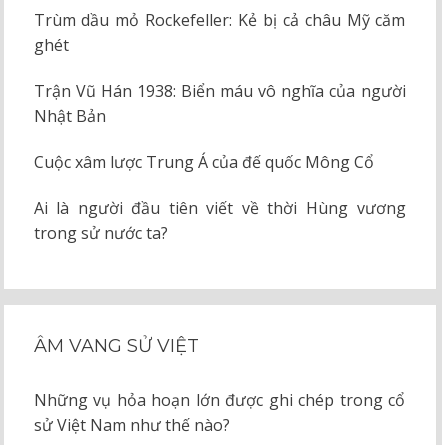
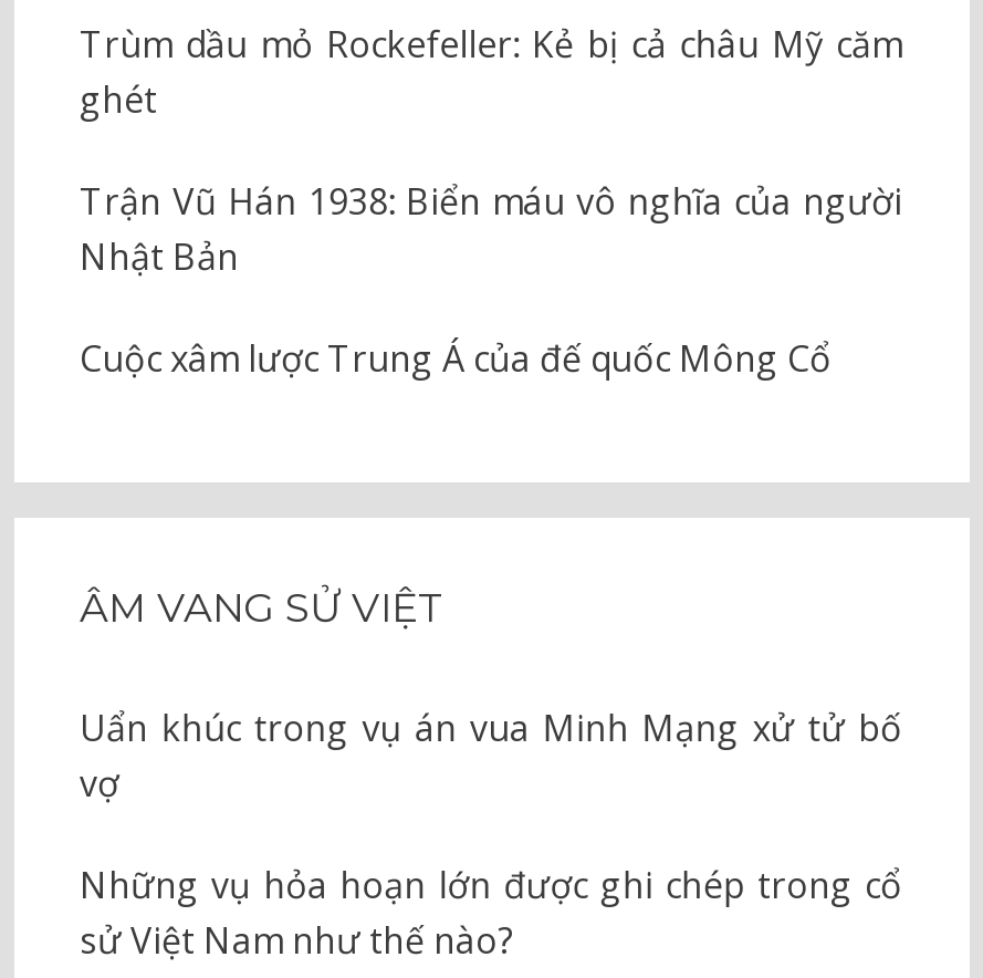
- Ai là người đầu tiên viết về thời Hùng vương
- trong sử nước ta?

moved up: ÂM VANG SỬ VIỆT

+ Uẩn khúc trong vụ án vua Minh Mạng xử tử bố
+ vợ
